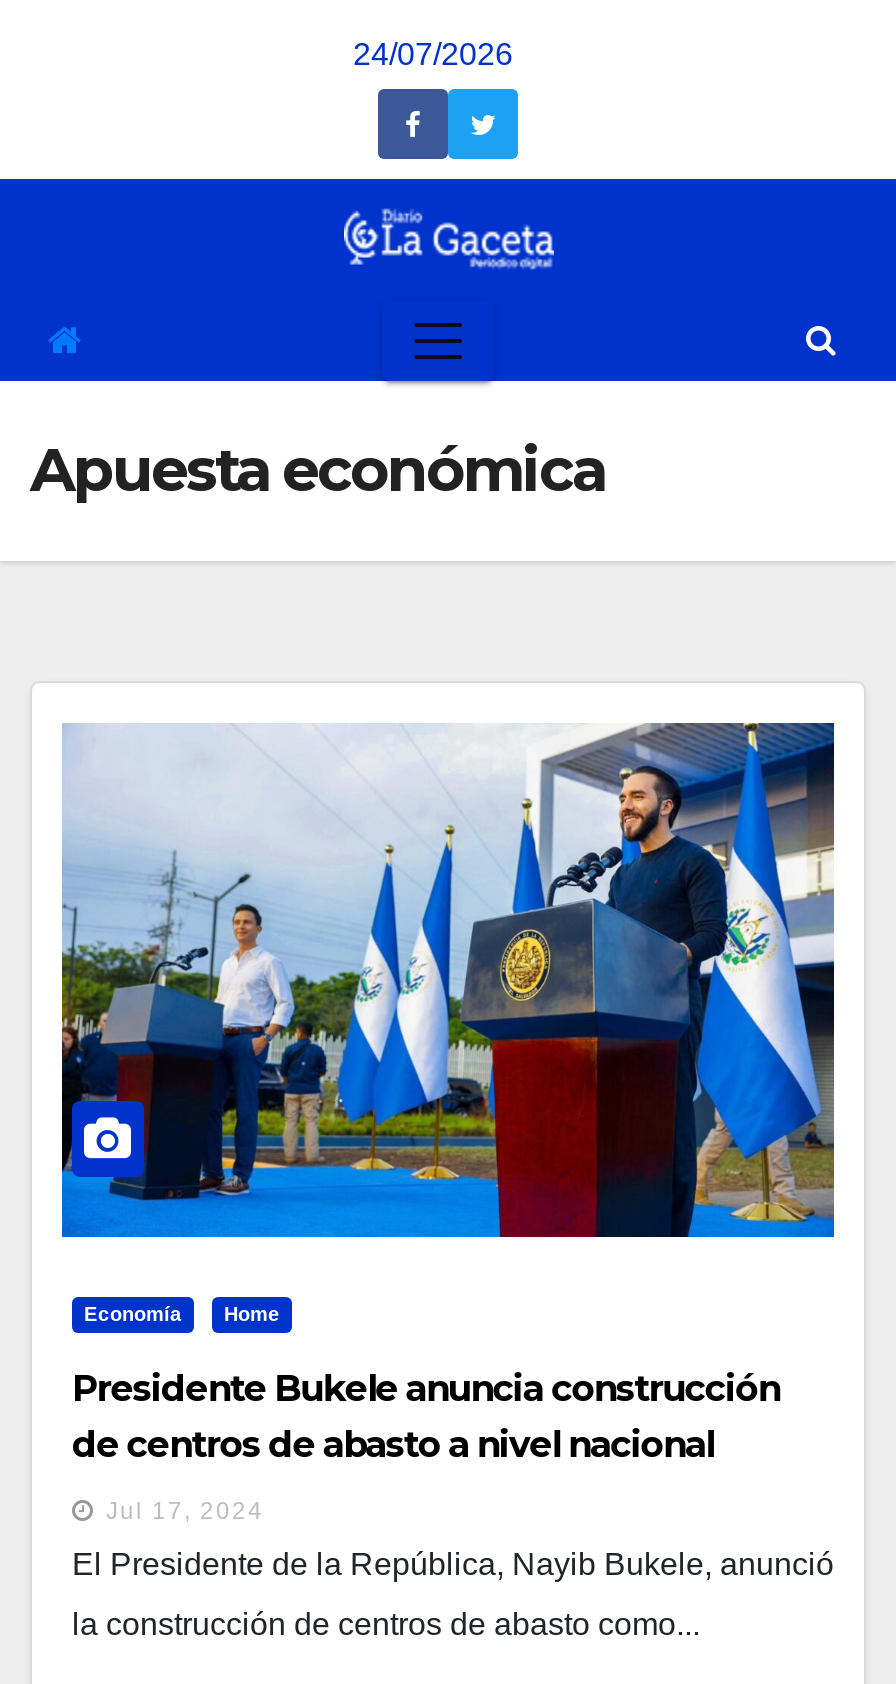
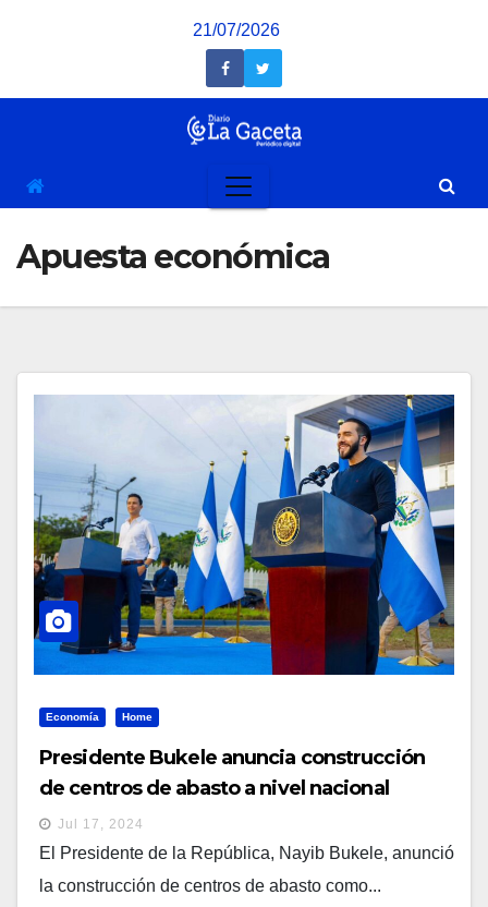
- 24/07/2026
+ 21/07/2026
